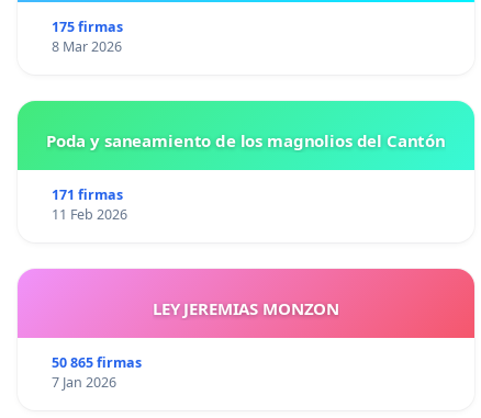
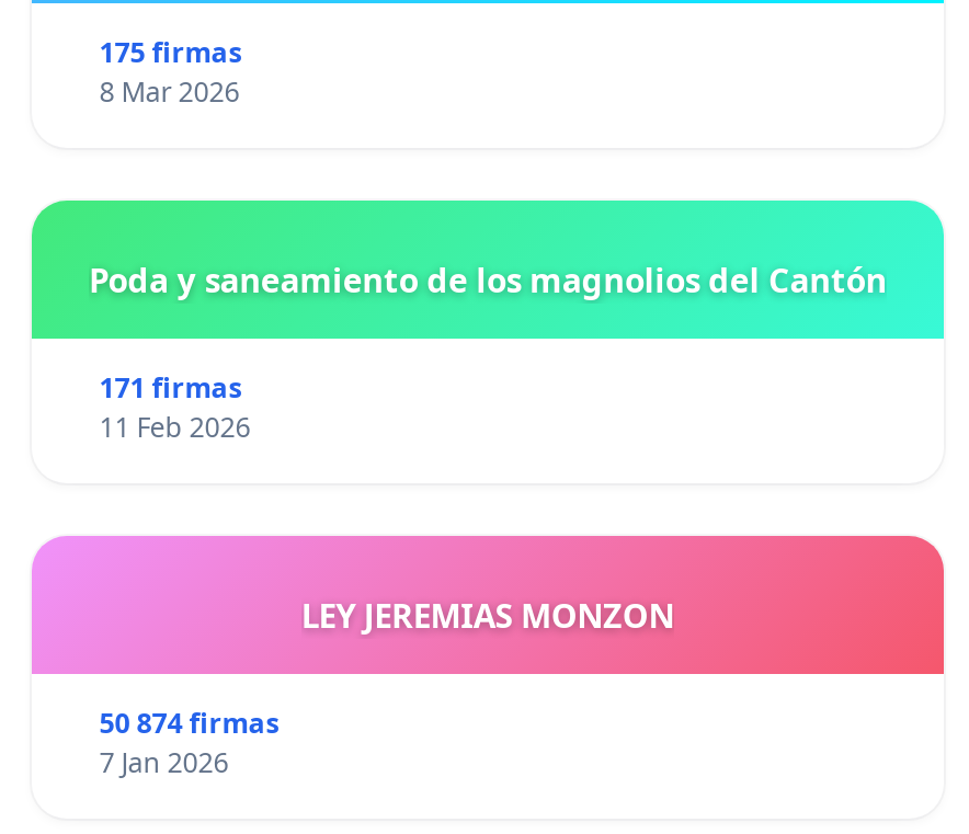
- 50 865 firmas
+ 50 874 firmas
